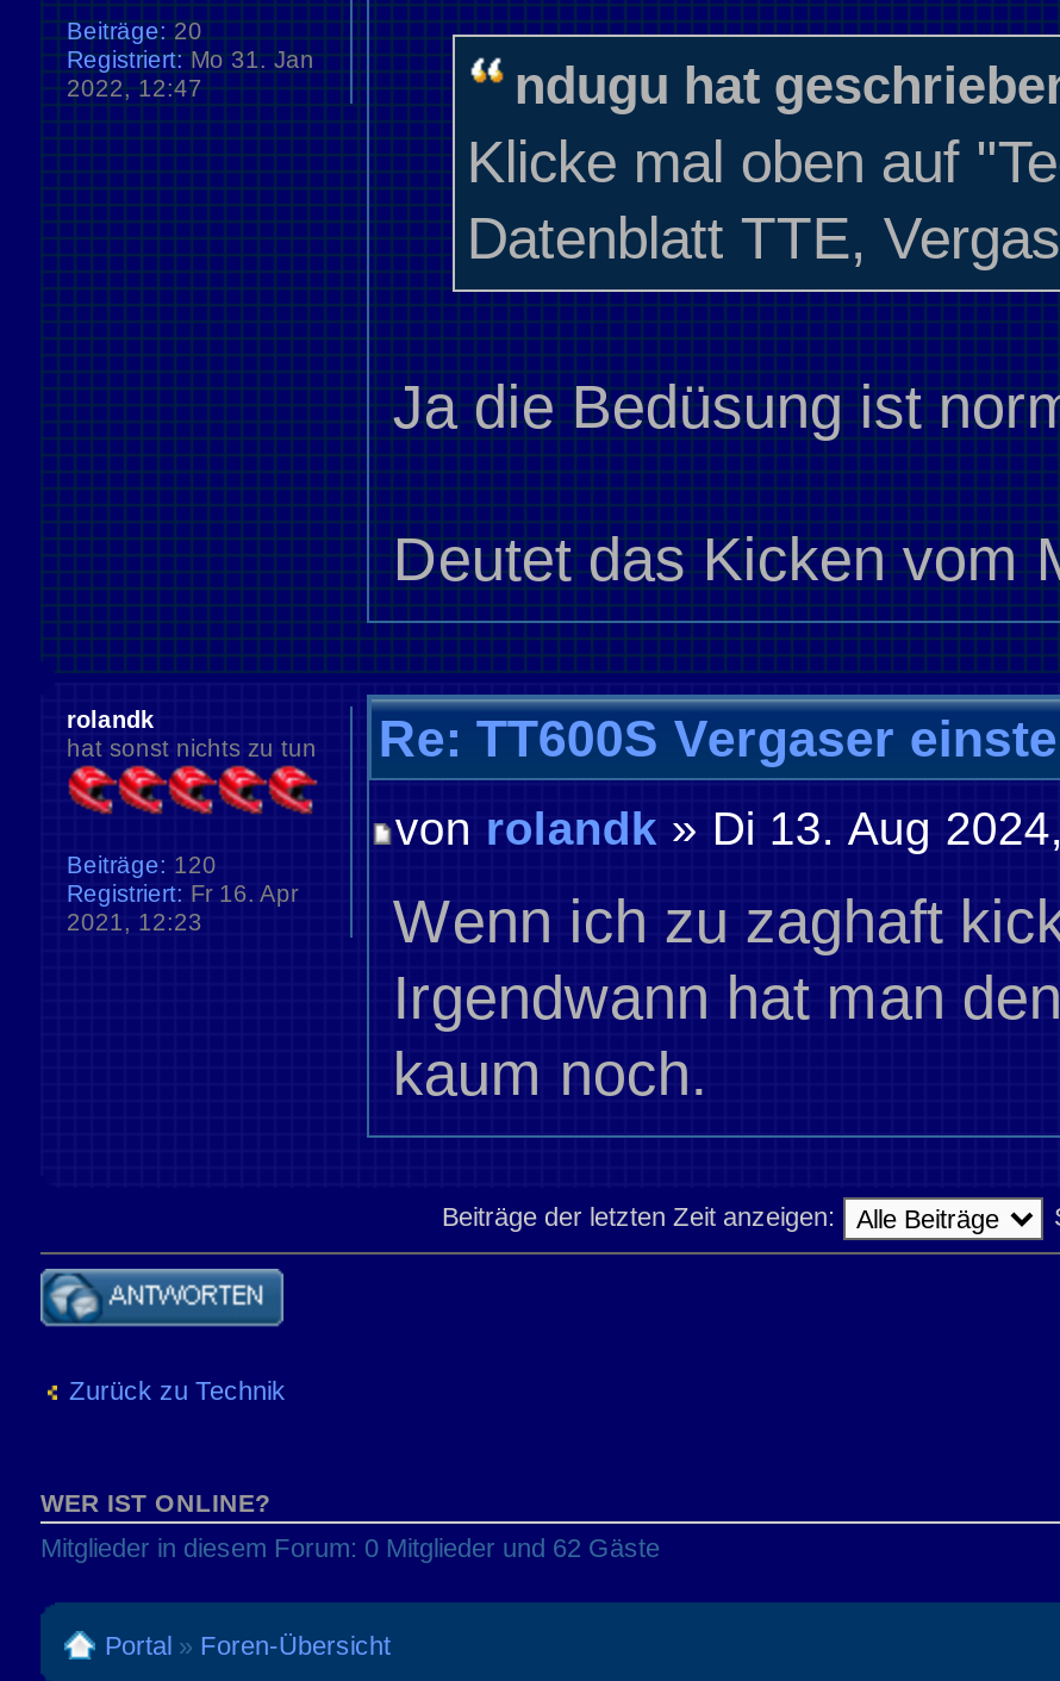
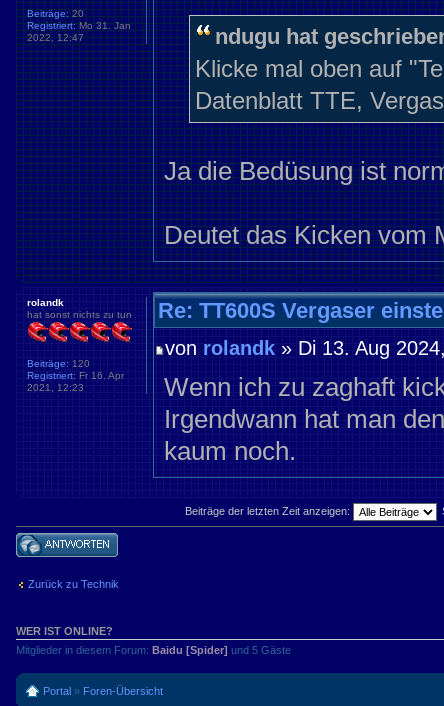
- Mitglieder in diesem Forum: 0 Mitglieder und 62 Gäste
+ Mitglieder in diesem Forum: Baidu [Spider] und 5 Gäste
